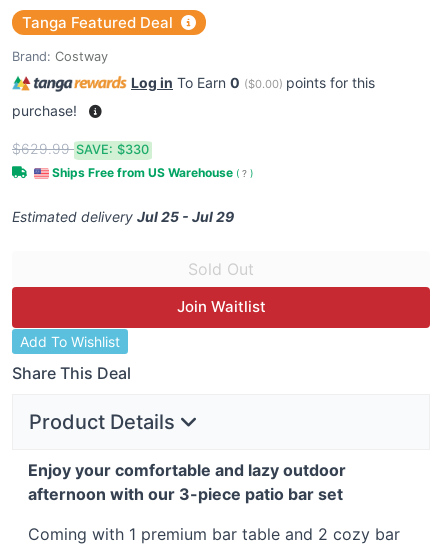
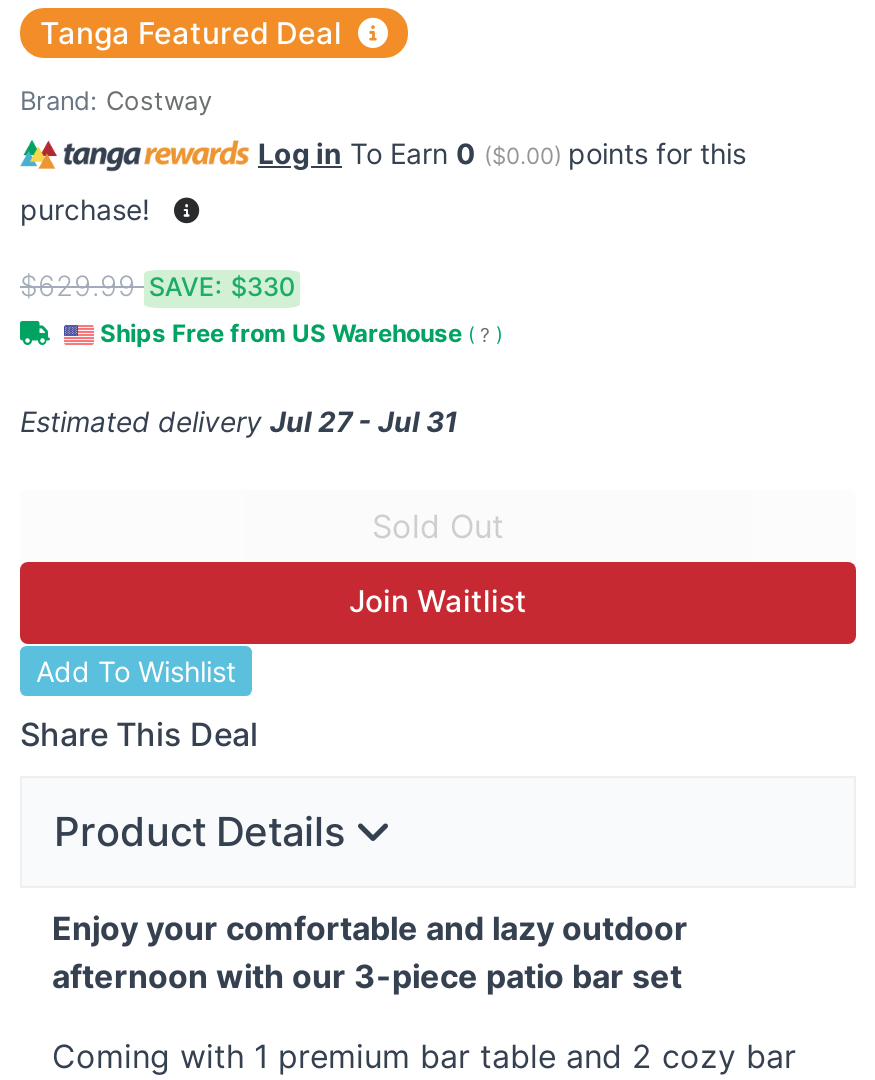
- Estimated delivery Jul 25 - Jul 29
+ Estimated delivery Jul 27 - Jul 31
